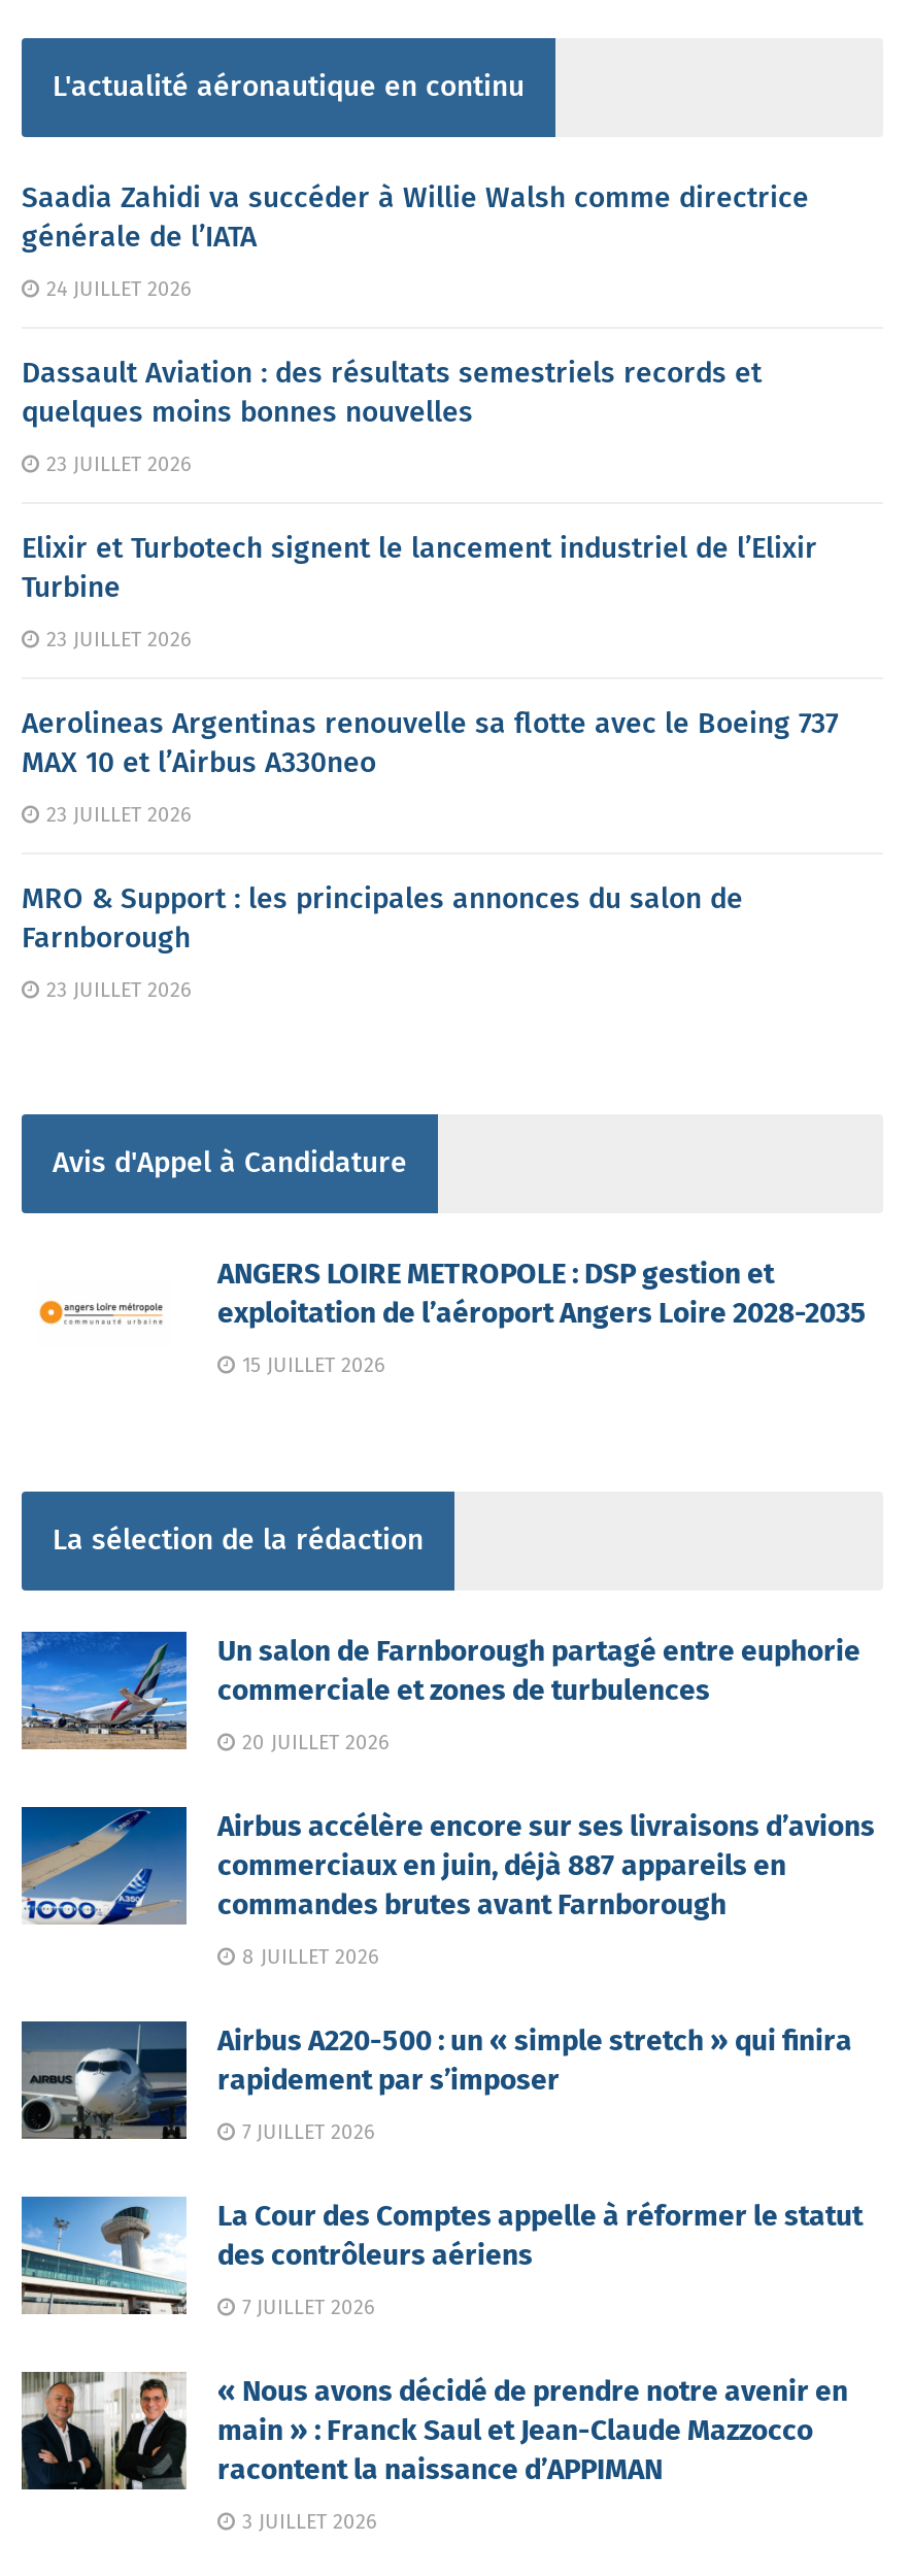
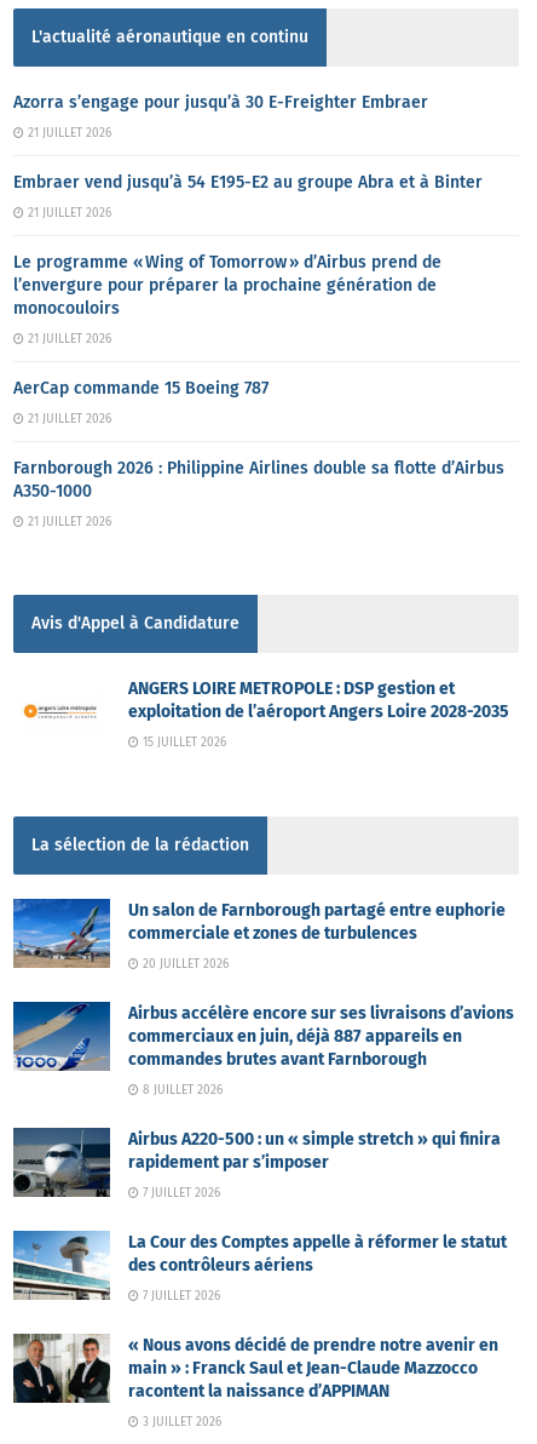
- Saadia Zahidi va succéder à Willie Walsh comme directrice
- générale de l’IATA
+ Azorra s’engage pour jusqu’à 30 E-Freighter Embraer

- 24 JUILLET 2026
+ 21 JUILLET 2026

- Dassault Aviation : des résultats semestriels records et
- quelques moins bonnes nouvelles
+ Embraer vend jusqu’à 54 E195-E2 au groupe Abra et à Binter

- 23 JUILLET 2026
+ 21 JUILLET 2026

- Elixir et Turbotech signent le lancement industriel de l’Elixir
- Turbine
+ Le programme « Wing of Tomorrow » d’Airbus prend de
+ l’envergure pour préparer la prochaine génération de
+ monocouloirs

- 23 JUILLET 2026
+ 21 JUILLET 2026

- Aerolineas Argentinas renouvelle sa flotte avec le Boeing 737
- MAX 10 et l’Airbus A330neo
+ AerCap commande 15 Boeing 787

- 23 JUILLET 2026
+ 21 JUILLET 2026

- MRO & Support : les principales annonces du salon de
- Farnborough
+ Farnborough 2026 : Philippine Airlines double sa flotte d’Airbus
+ A350-1000

- 23 JUILLET 2026
+ 21 JUILLET 2026
